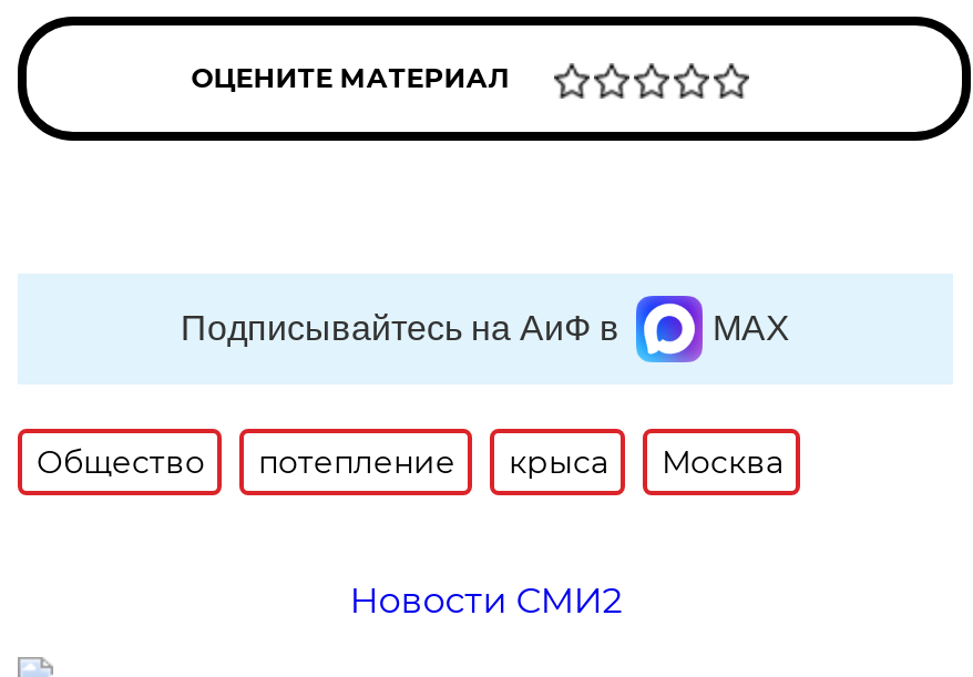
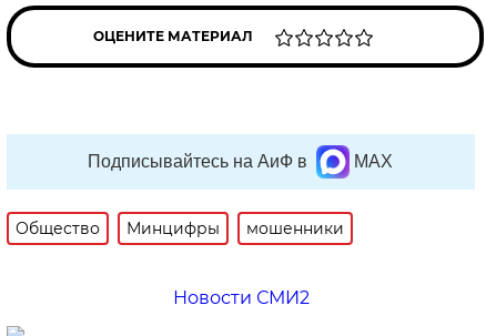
- потепление
- крыса
- Москва
+ Минцифры
+ мошенники
